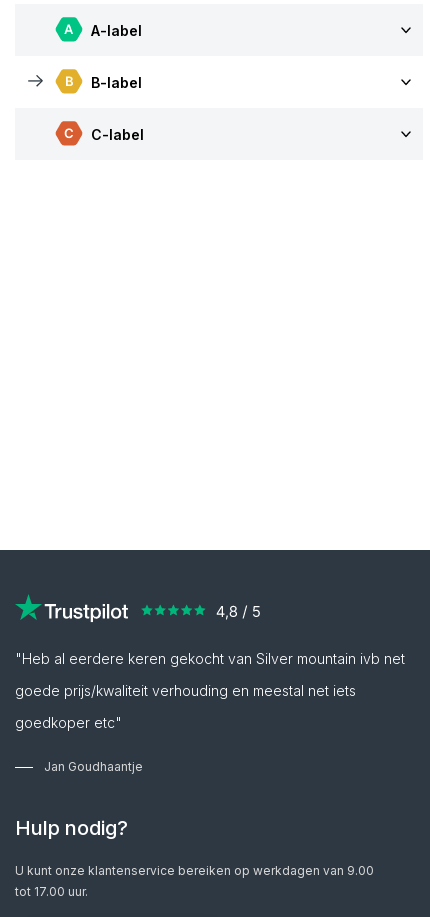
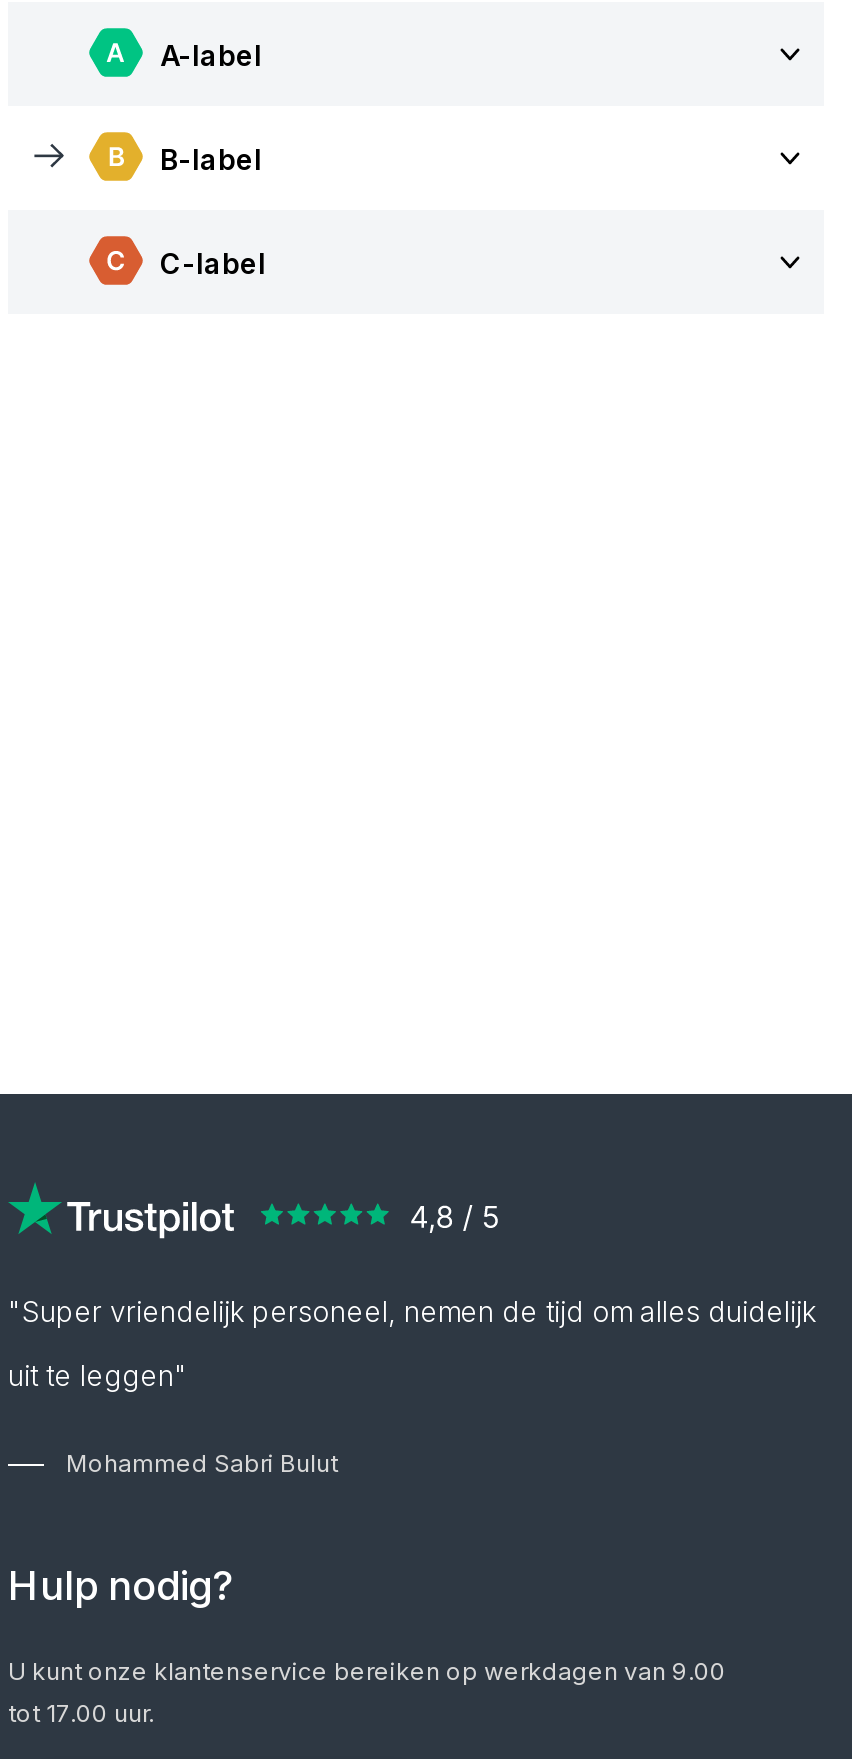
- "Heb al eerdere keren gekocht van Silver mountain ivb net
- goede prijs/kwaliteit verhouding en meestal net iets
- goedkoper etc"
- Jan Goudhaantje
+ "Super vriendelijk personeel, nemen de tijd om alles duidelijk
+ uit te leggen"
+ Mohammed Sabri Bulut
